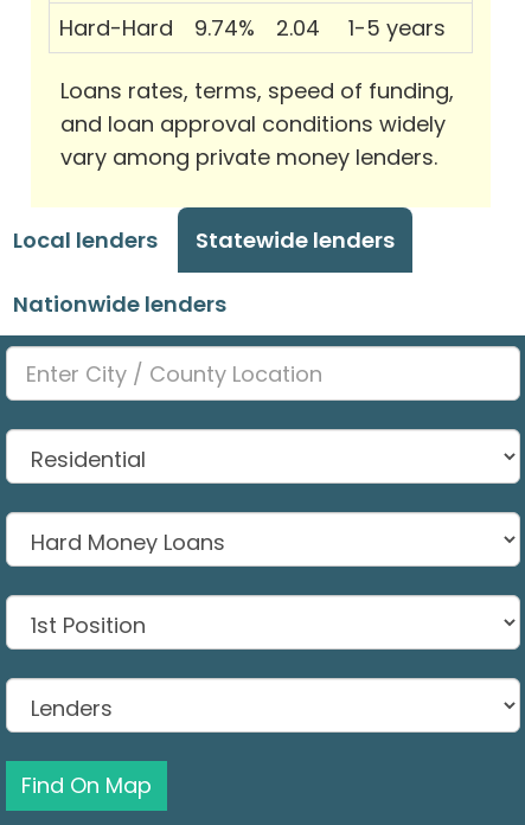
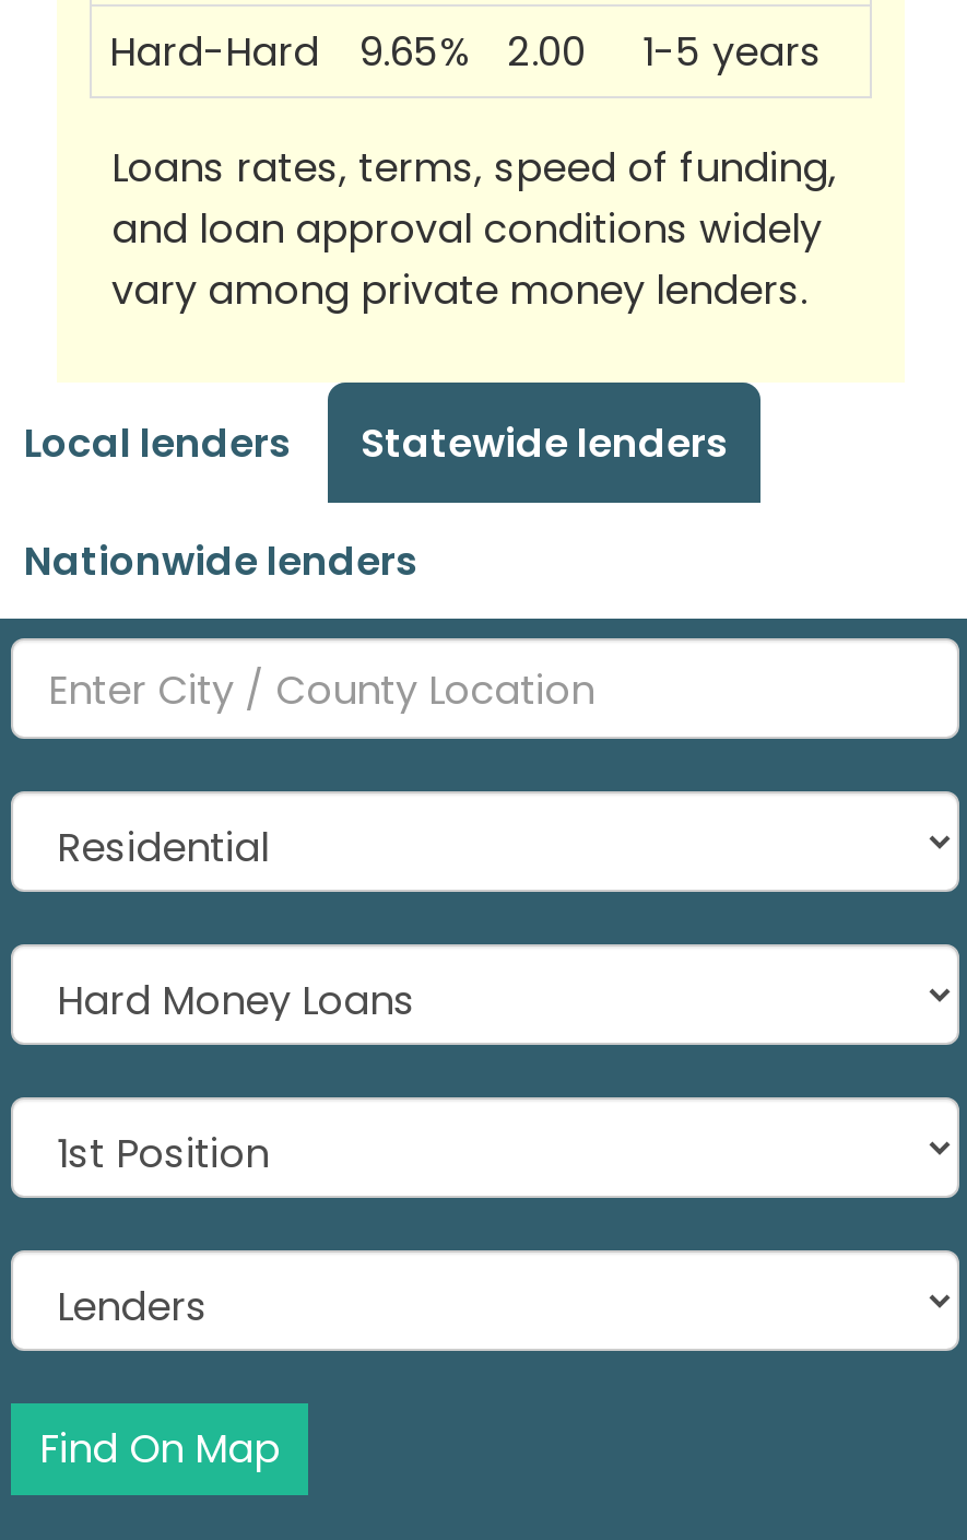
- 9.74%
+ 9.65%

- 2.04
+ 2.00
